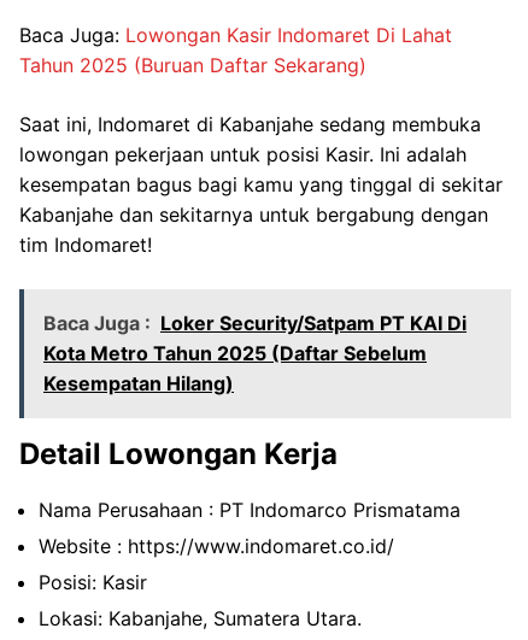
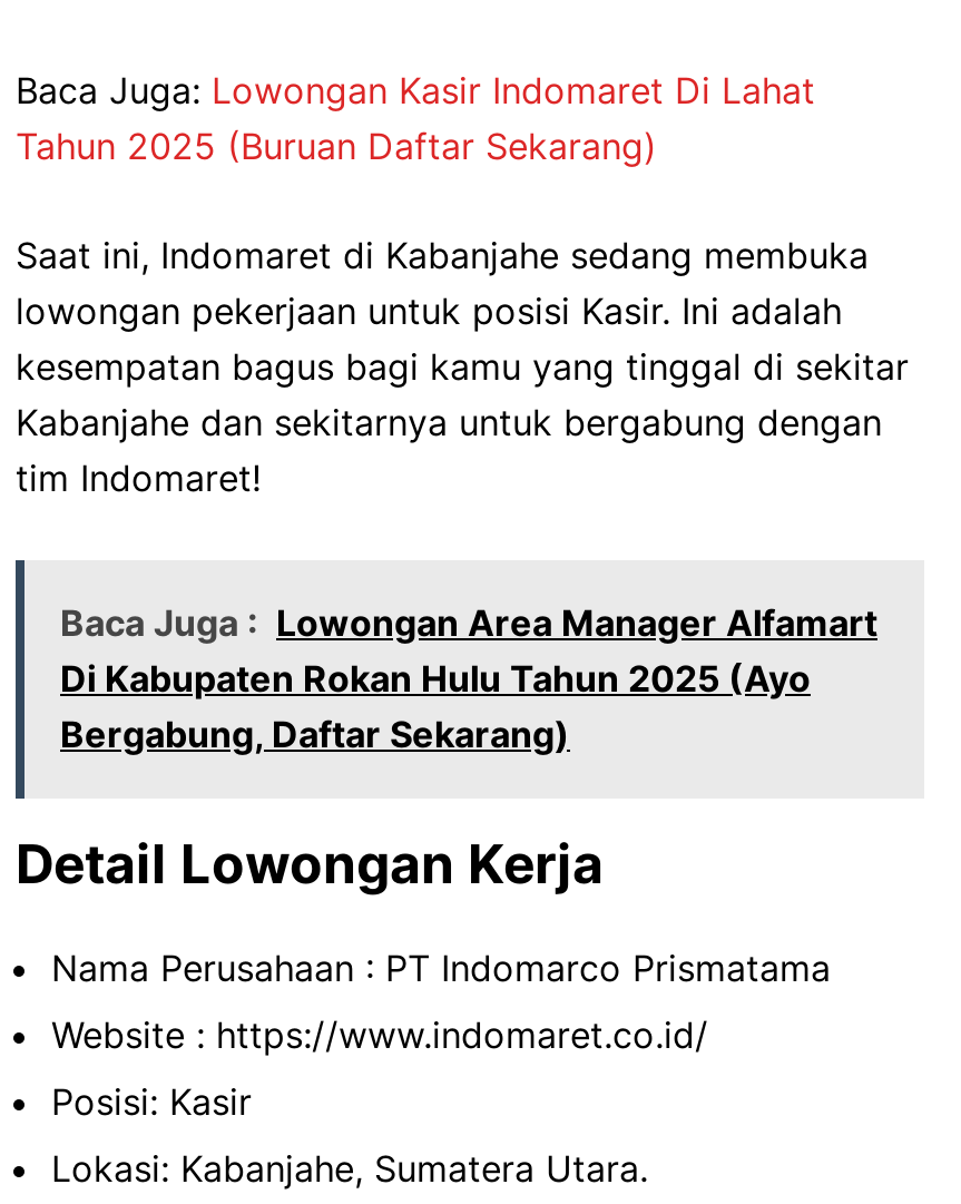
- Baca Juga : Loker Security/Satpam PT KAI Di
- Kota Metro Tahun 2025 (Daftar Sebelum
- Kesempatan Hilang)
+ Baca Juga : Lowongan Area Manager Alfamart
+ Di Kabupaten Rokan Hulu Tahun 2025 (Ayo
+ Bergabung, Daftar Sekarang)
